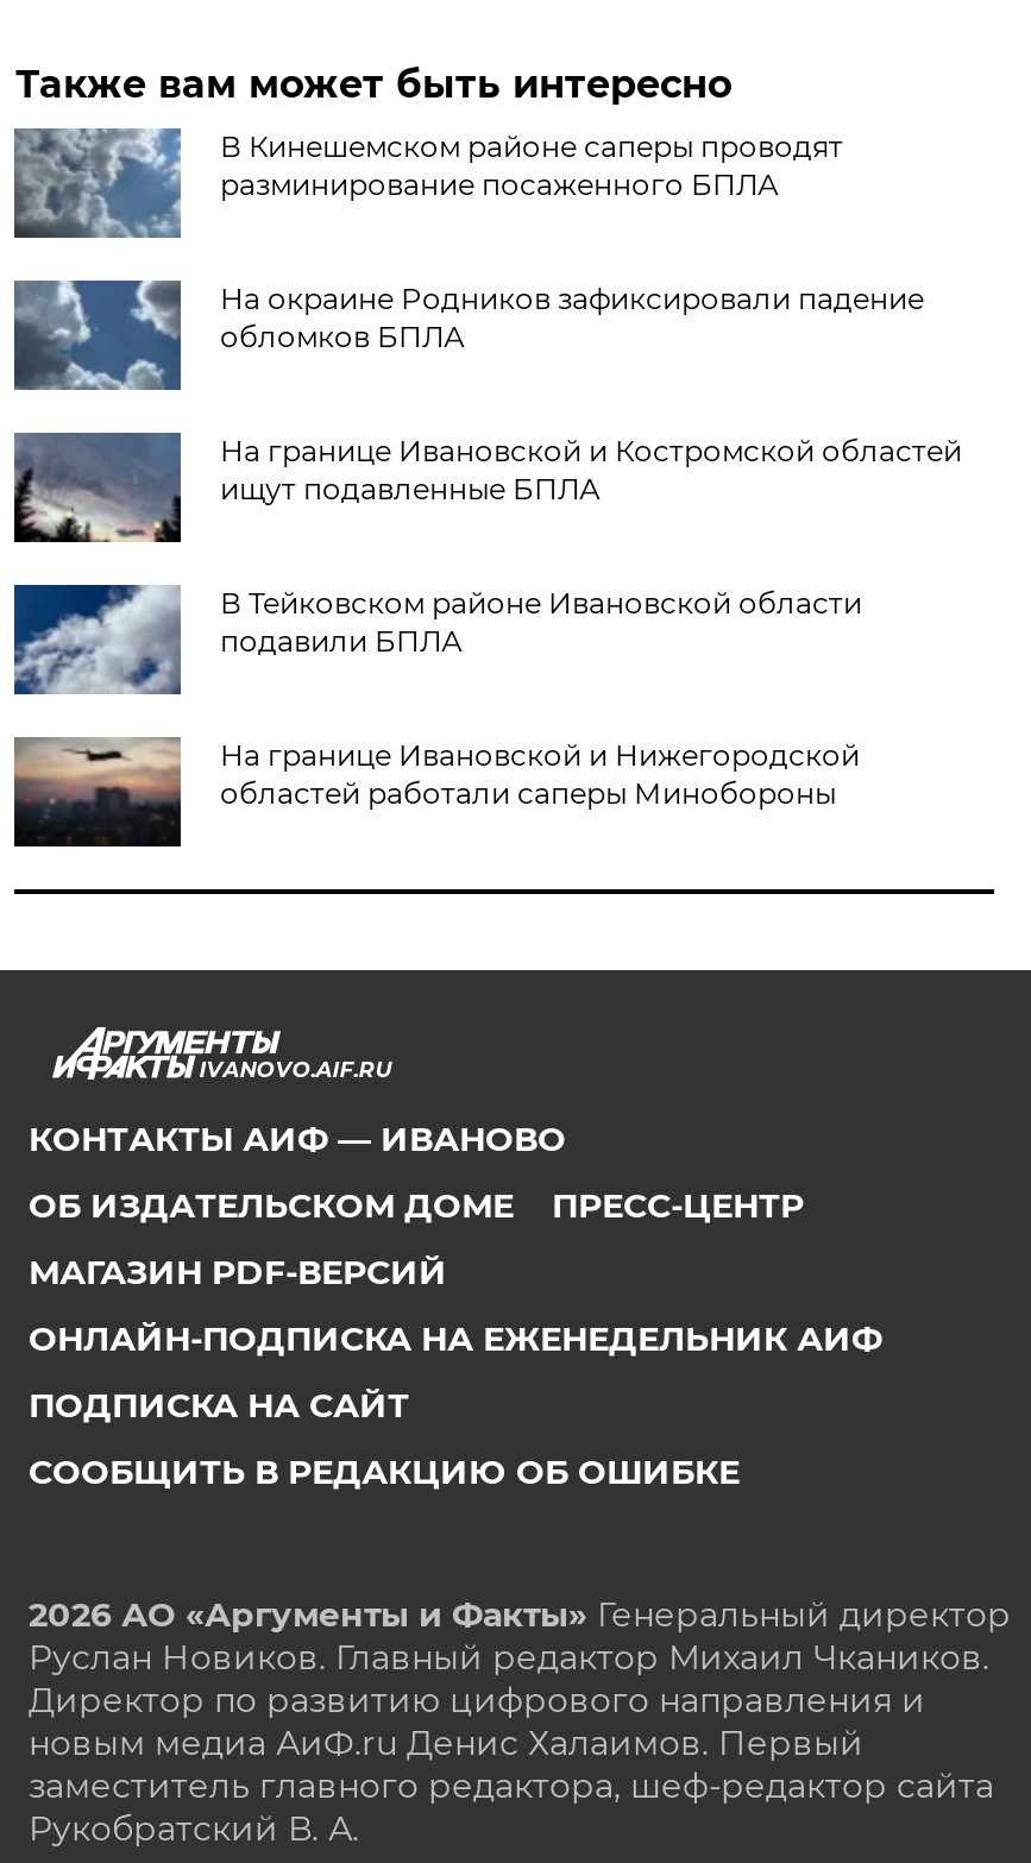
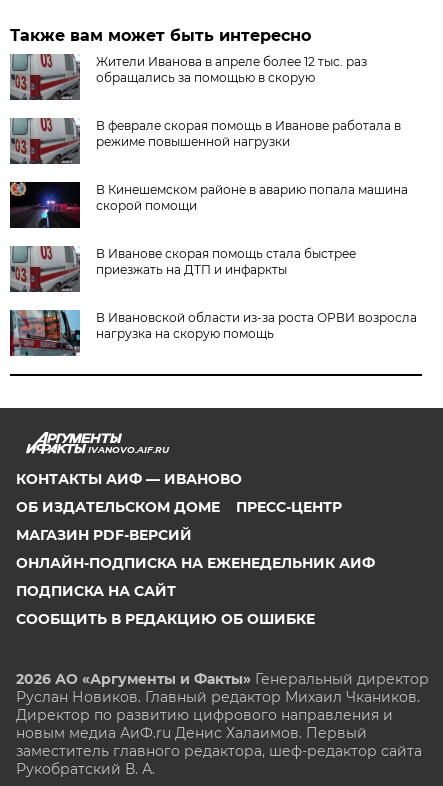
- [image]
- В Кинешемском районе саперы проводят
- разминирование посаженного БПЛА
+ [image]
+ Жители Иванова в апреле более 12 тыс. раз
+ обращались за помощью в скорую

- [image]
- На окраине Родников зафиксировали падение
- обломков БПЛА
+ [image]
+ В феврале скорая помощь в Иванове работала в
+ режиме повышенной нагрузки

- [image]
- На границе Ивановской и Костромской областей
- ищут подавленные БПЛА
+ [image]
+ В Кинешемском районе в аварию попала машина
+ скорой помощи

- [image]
- В Тейковском районе Ивановской области
- подавили БПЛА
+ [image]
+ В Иванове скорая помощь стала быстрее
+ приезжать на ДТП и инфаркты

- [image]
- На границе Ивановской и Нижегородской
- областей работали саперы Минобороны
+ [image]
+ В Ивановской области из-за роста ОРВИ возросла
+ нагрузка на скорую помощь
